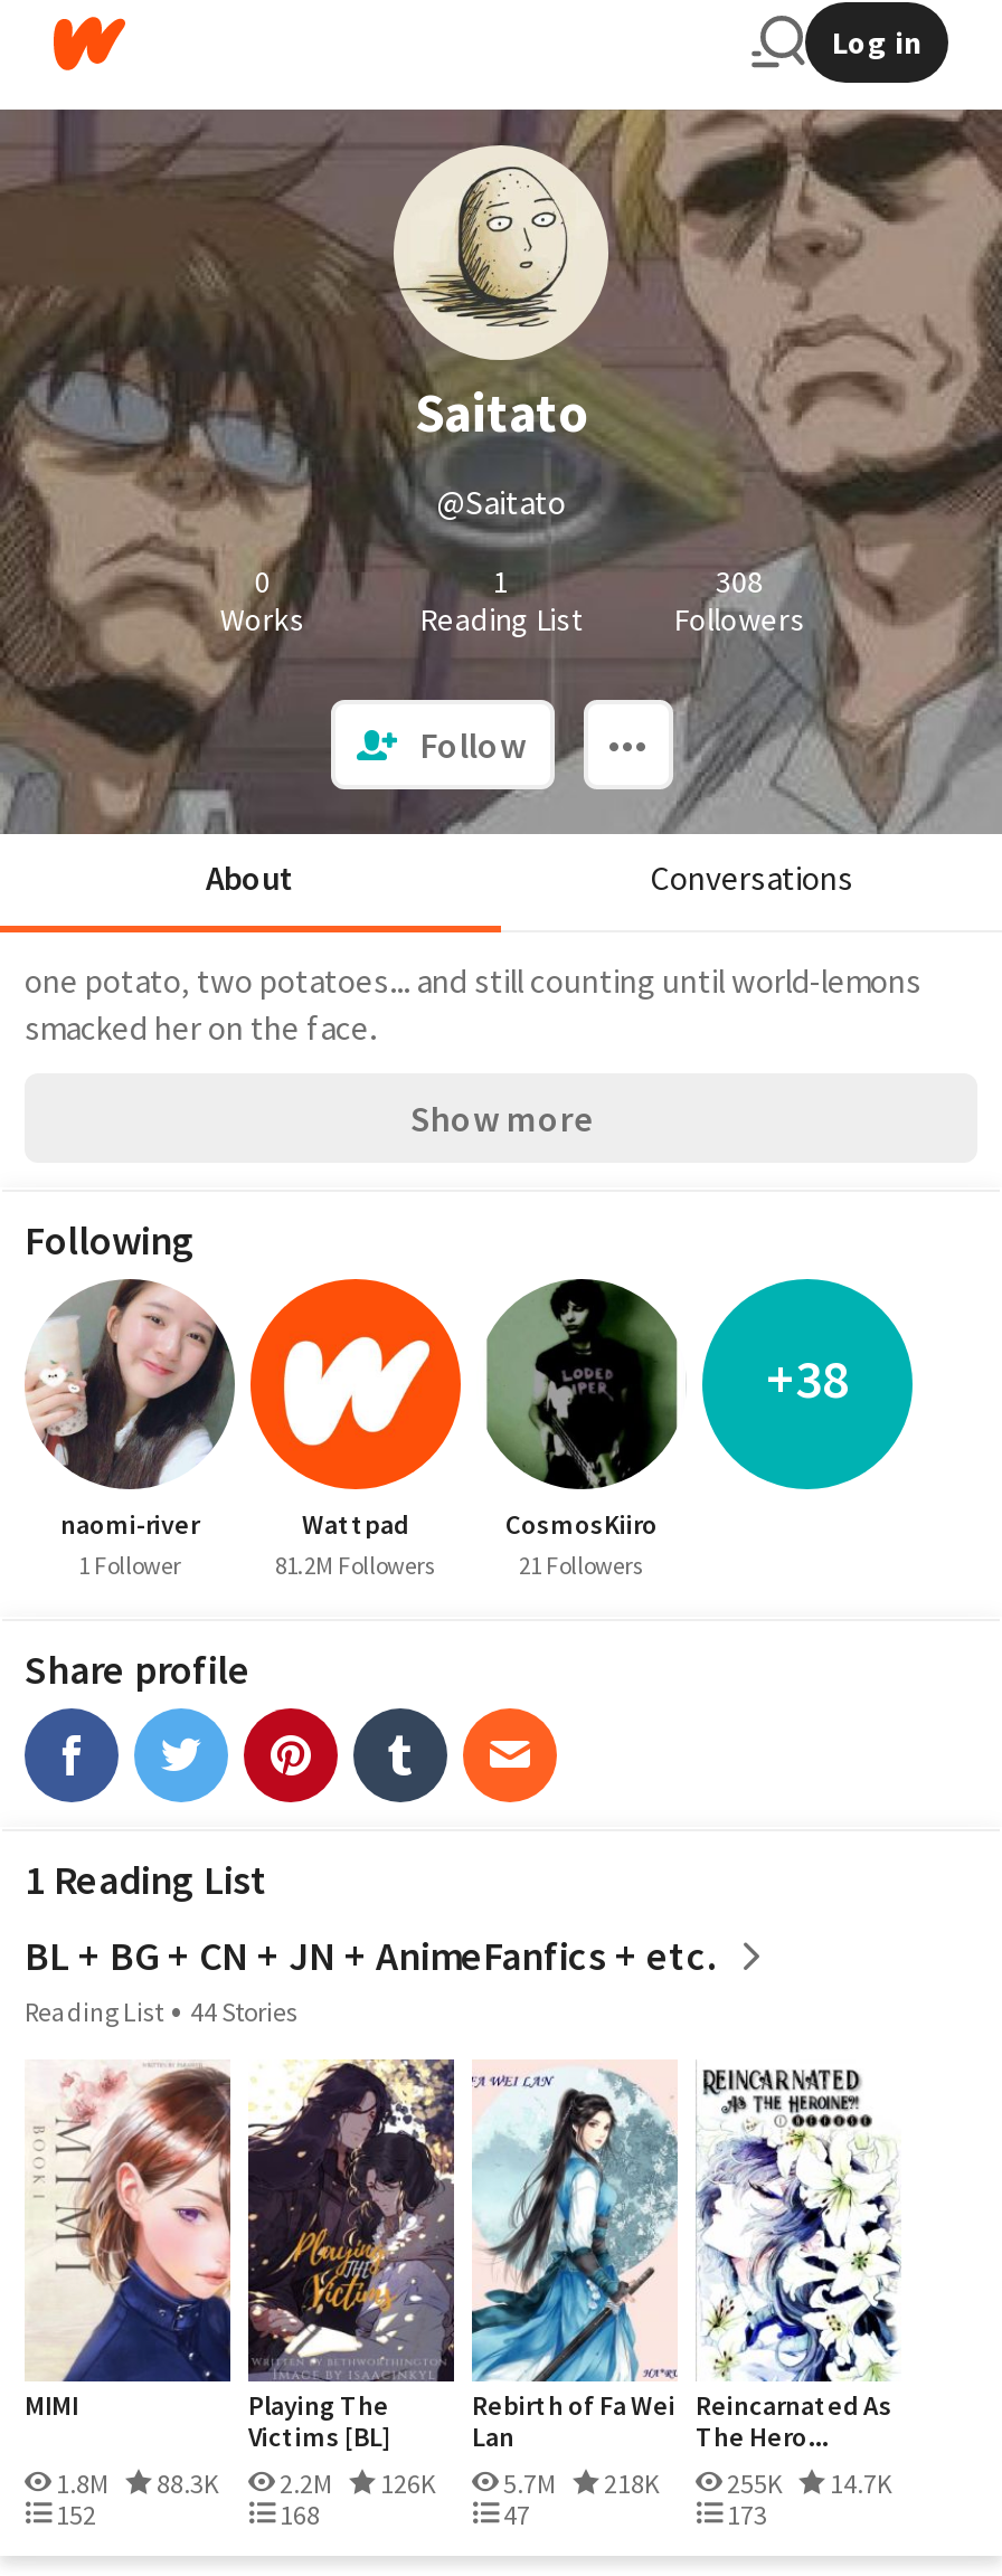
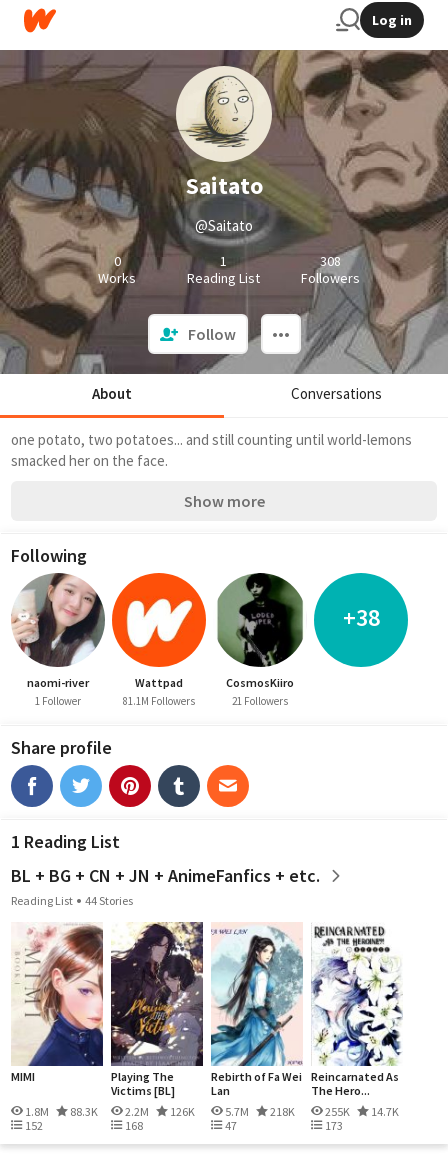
- 81.2M Followers
+ 81.1M Followers
